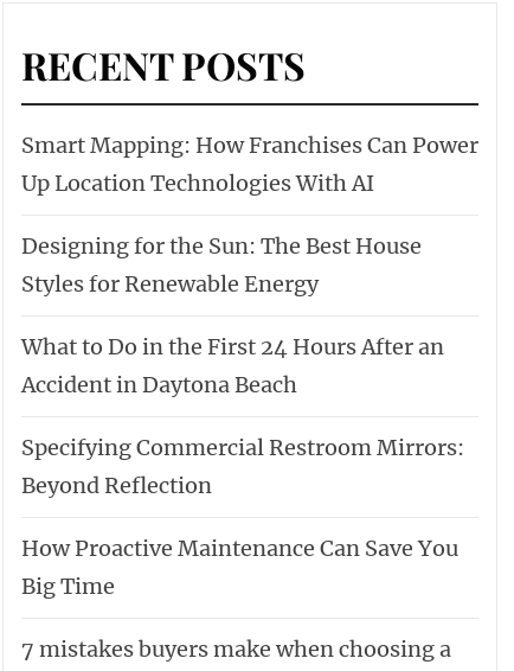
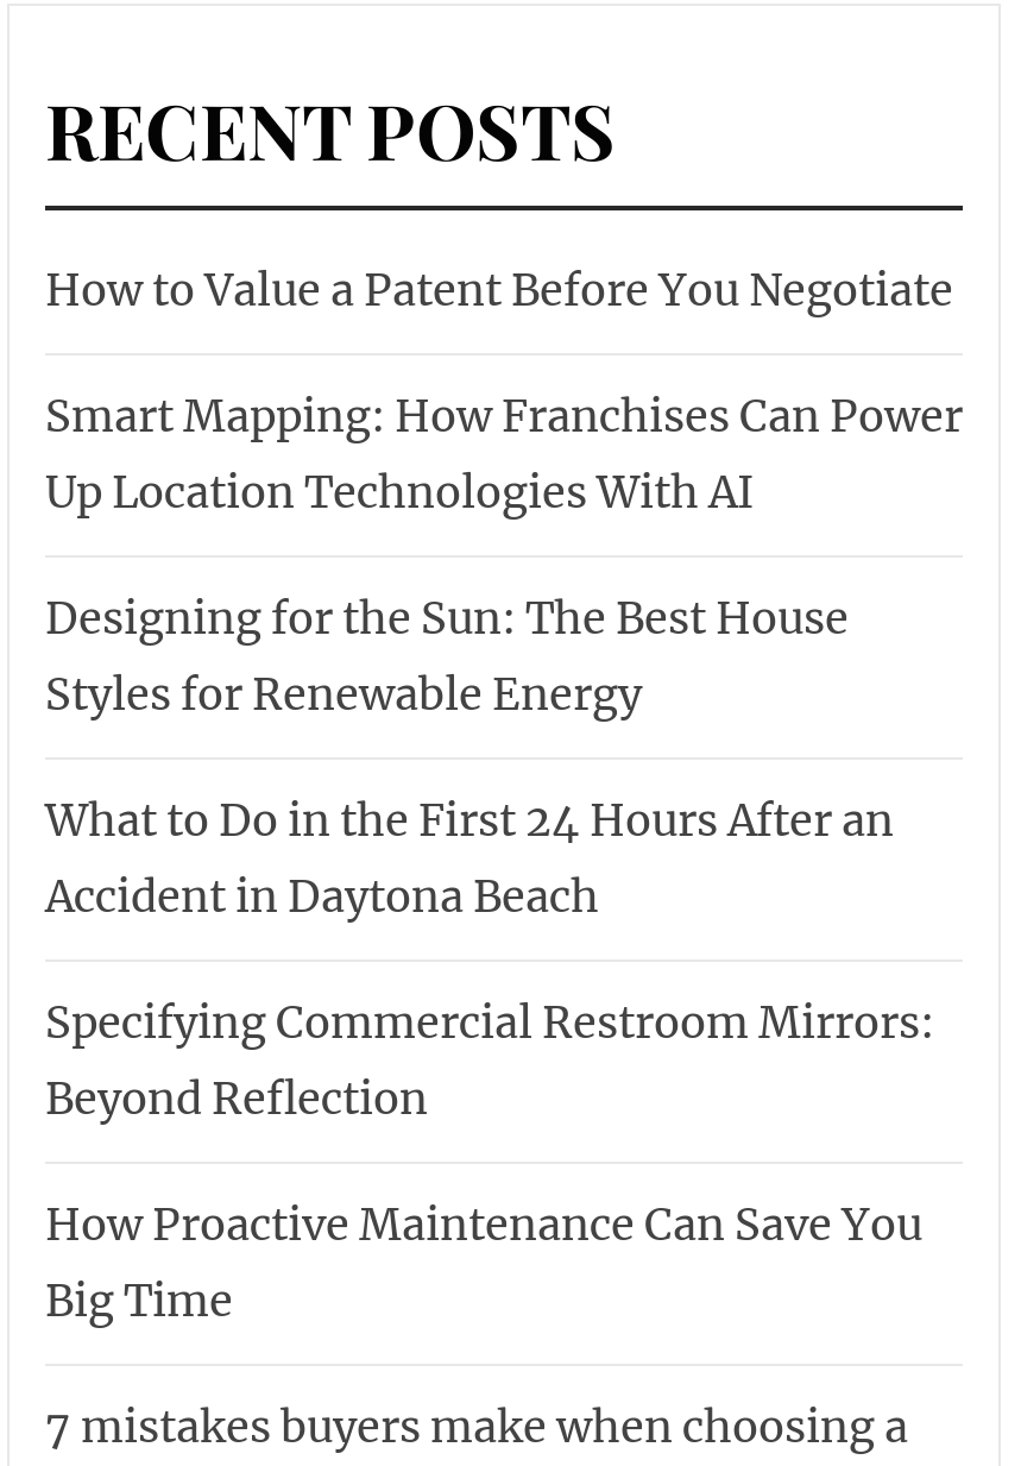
+ How to Value a Patent Before You Negotiate
